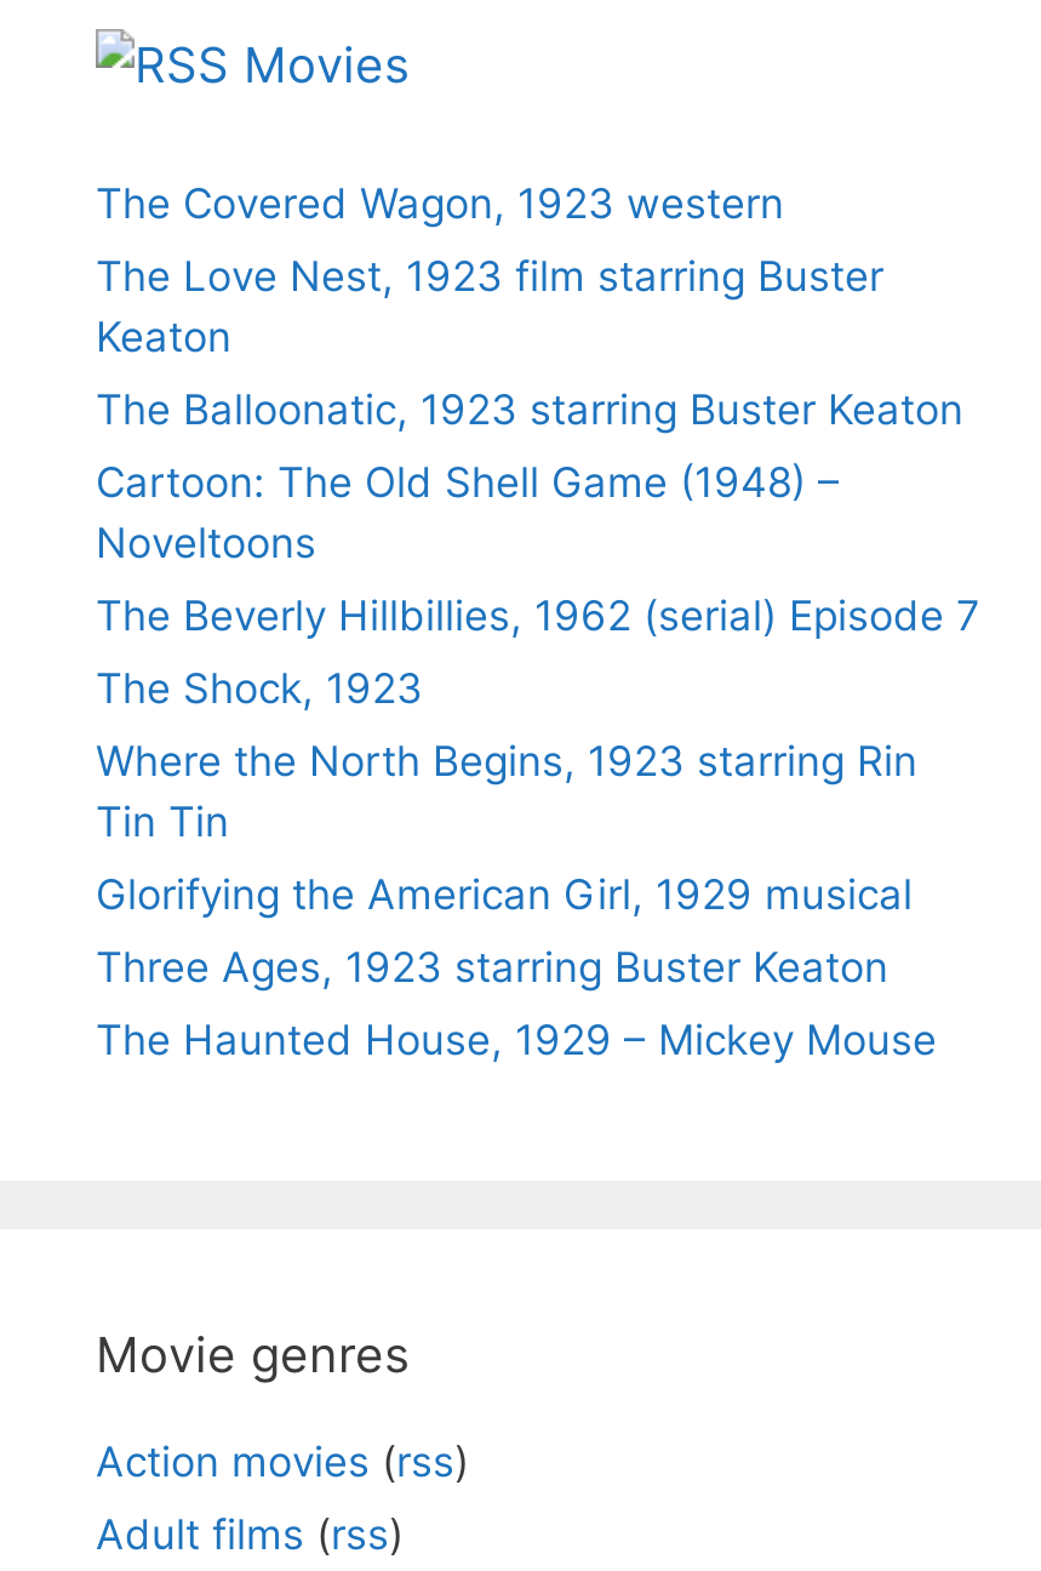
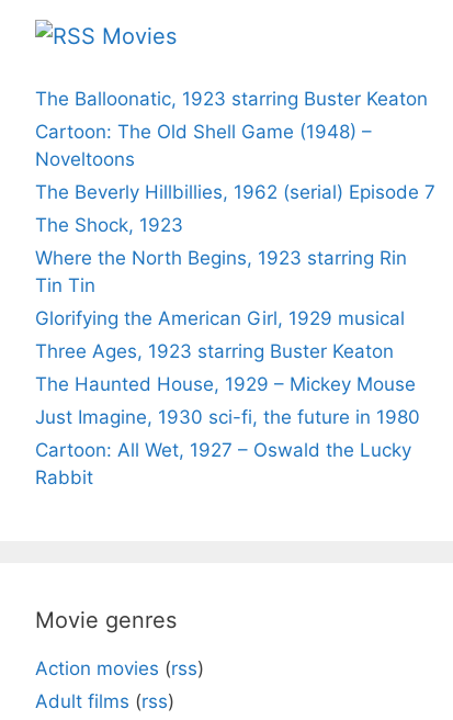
- The Covered Wagon, 1923 western
- The Love Nest, 1923 film starring Buster
- Keaton

moved up: The Balloonatic, 1923 starring Buster Keaton | Cartoon: The Old Shell Game (1948) – | Noveltoons | ... | Three Ages, 1923 starring Buster Keaton | The Haunted House, 1929 – Mickey Mouse

+ Just Imagine, 1930 sci-fi, the future in 1980
+ Cartoon: All Wet, 1927 – Oswald the Lucky
+ Rabbit
